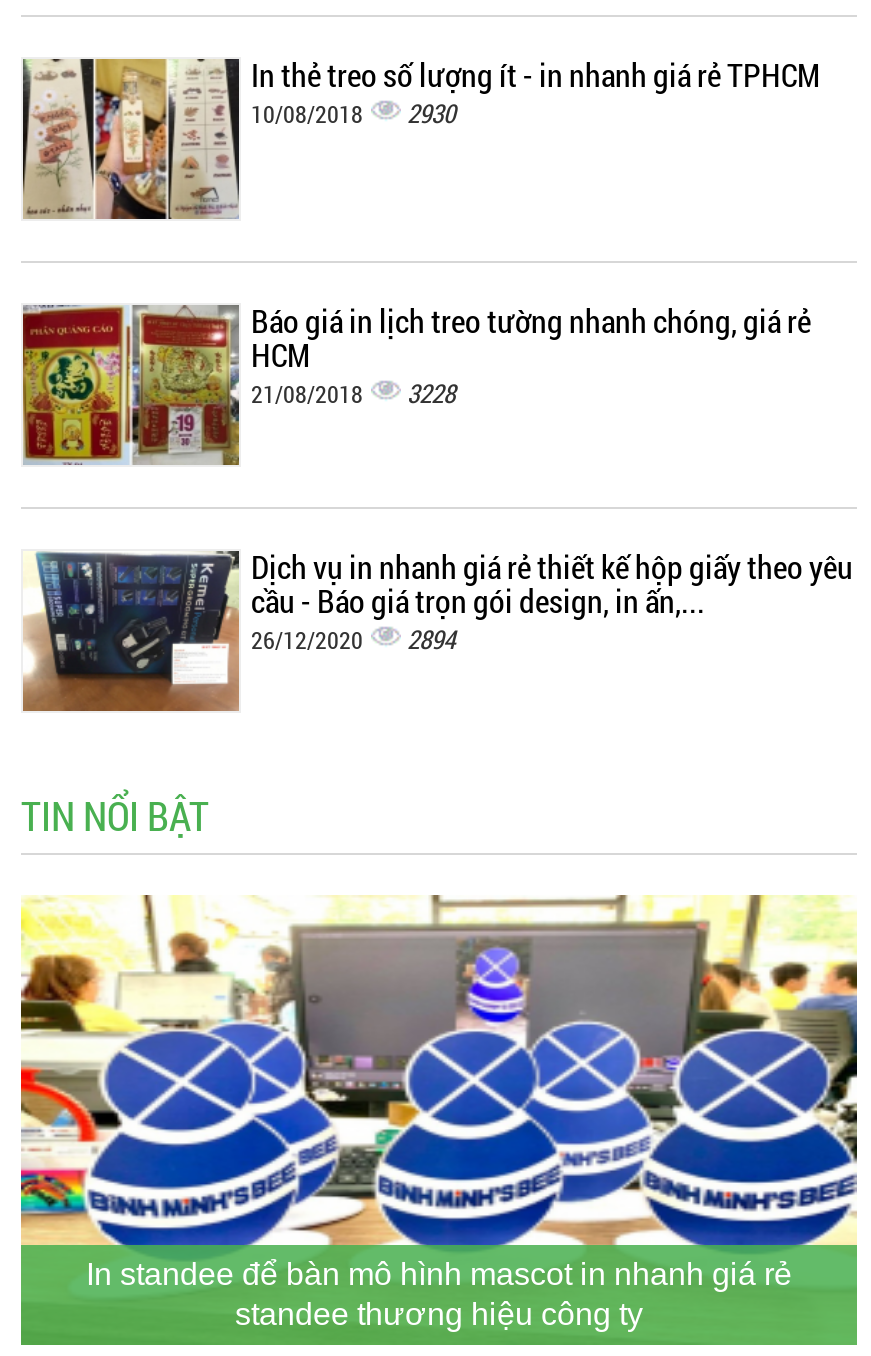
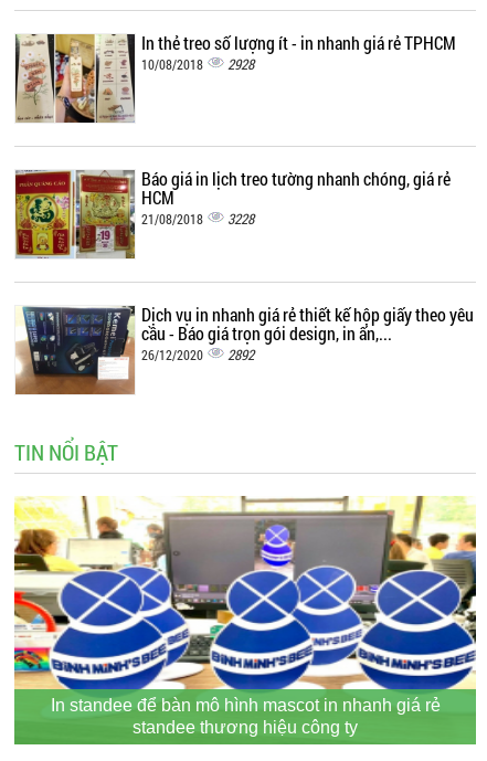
- 10/08/2018 2930
+ 10/08/2018 2928

- 26/12/2020 2894
+ 26/12/2020 2892
